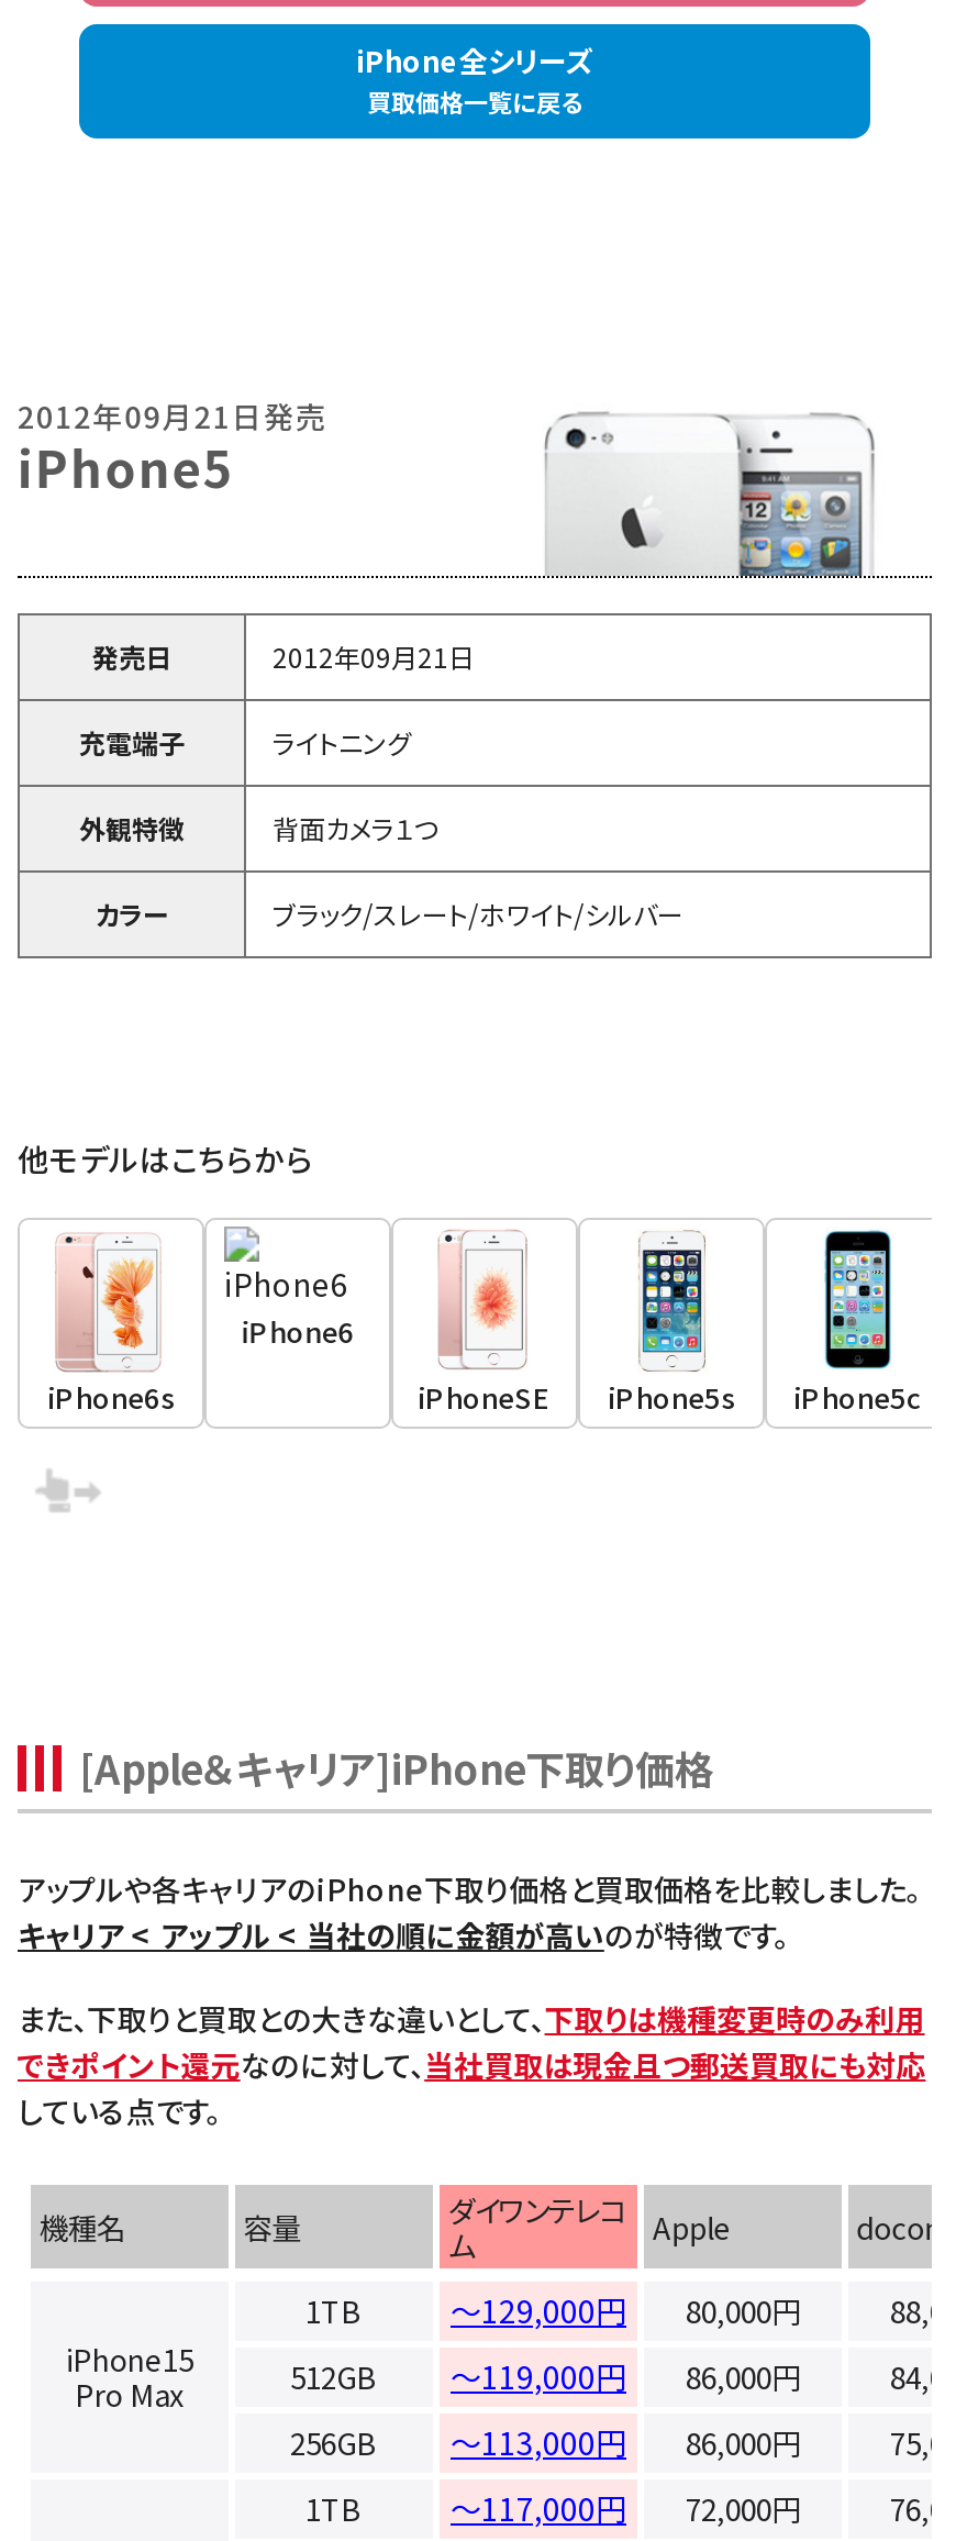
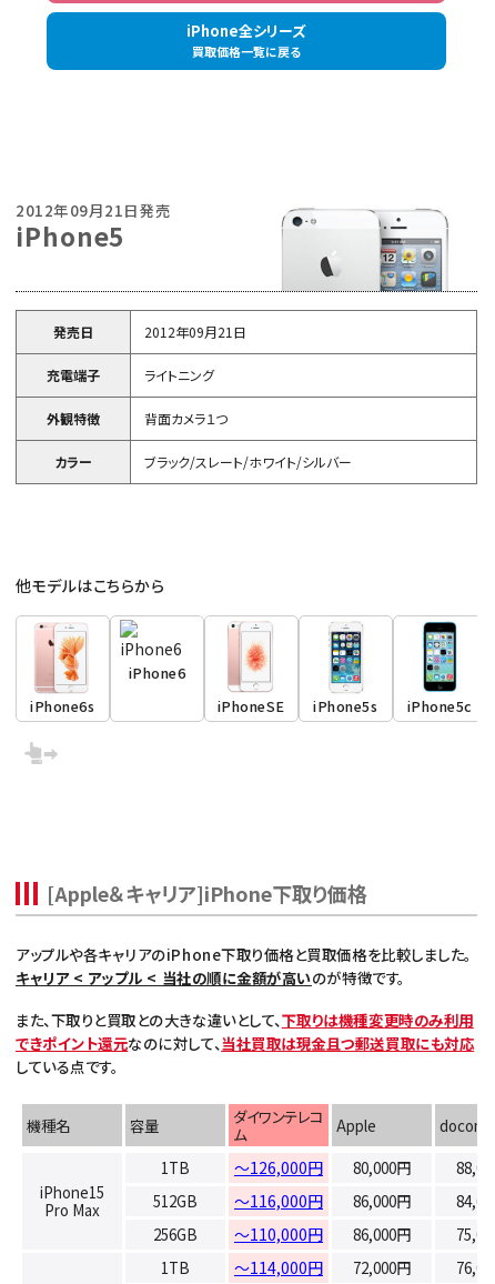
- 1TB ～129,000円 80,000円
+ 1TB ～126,000円 80,000円

- 512GB ～119,000円 86,000円
+ 512GB ～116,000円 86,000円

- 256GB ～113,000円 86,000円
+ 256GB ～110,000円 86,000円

- 1TB ～117,000円 72,000円
+ 1TB ～114,000円 72,000円
